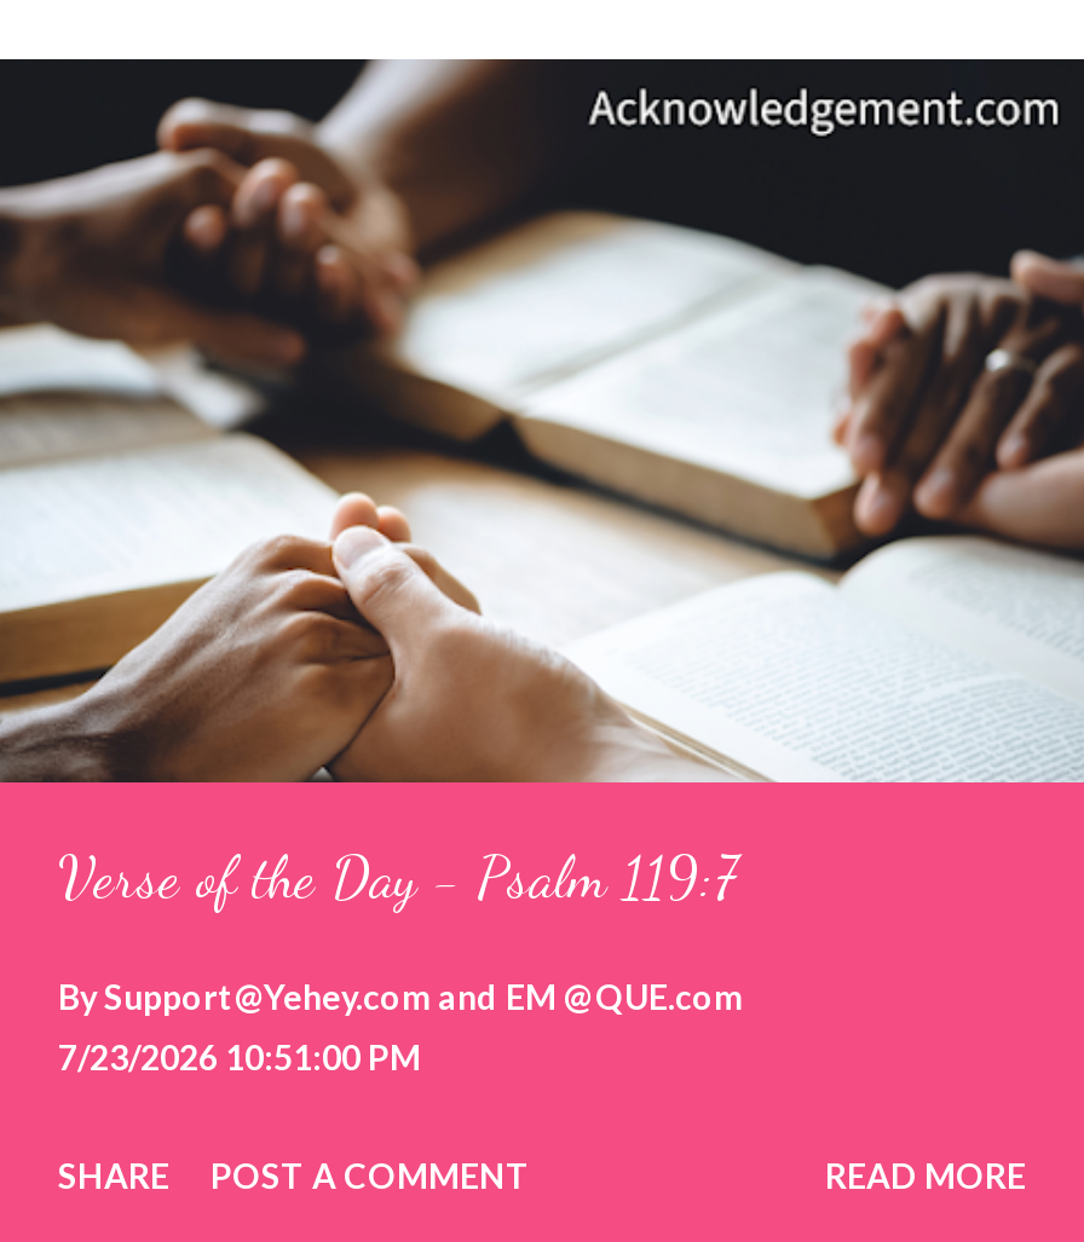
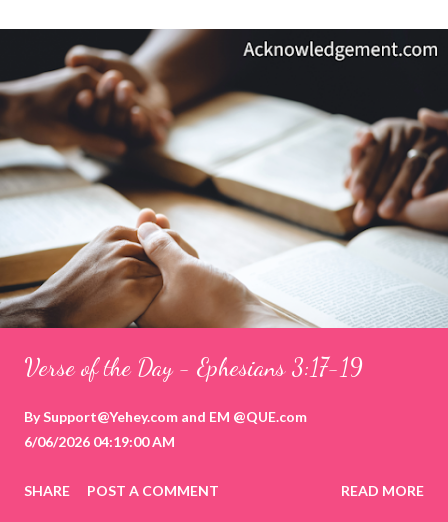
- Verse of the Day - Psalm 119:7
+ Verse of the Day - Ephesians 3:17-19

- 7/23/2026 10:51:00 PM
+ 6/06/2026 04:19:00 AM
